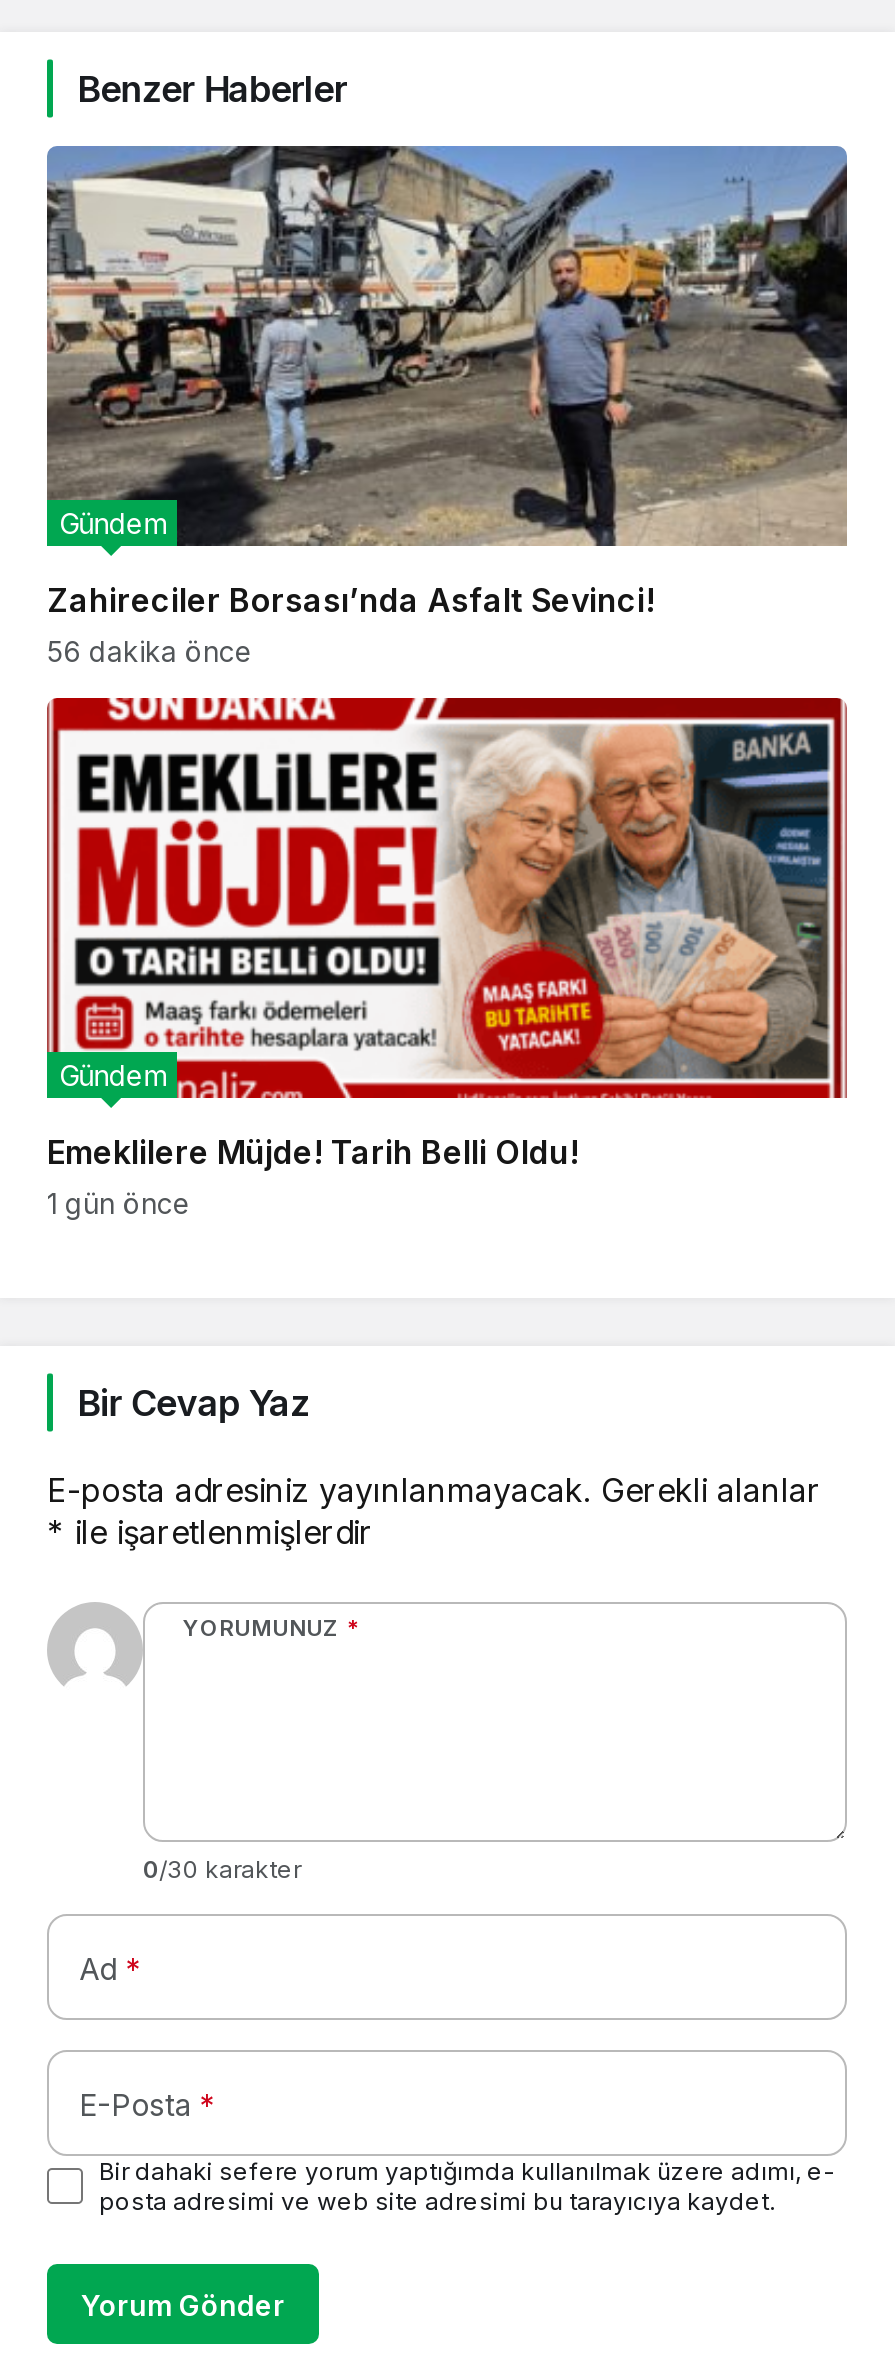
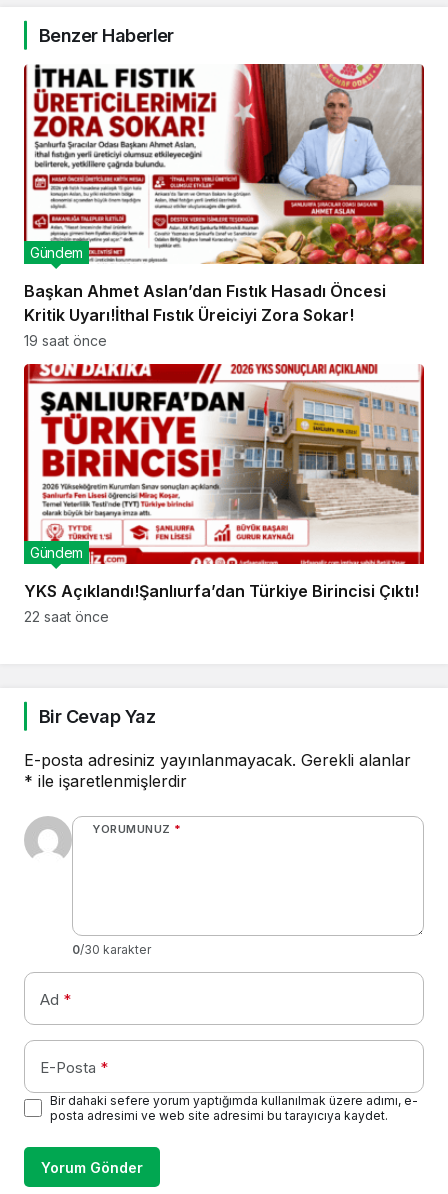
- [image]
- Zahireciler Borsası’nda Asfalt Sevinci!
+ [image]
+ Başkan Ahmet Aslan’dan Fıstık Hasadı Öncesi
+ Kritik Uyarı!İthal Fıstık Üreiciyi Zora Sokar!

- 56 dakika önce
+ 19 saat önce

- [image]
- Emeklilere Müjde! Tarih Belli Oldu!
+ [image]
+ YKS Açıklandı!Şanlıurfa’dan Türkiye Birincisi Çıktı!

- 1 gün önce
+ 22 saat önce
